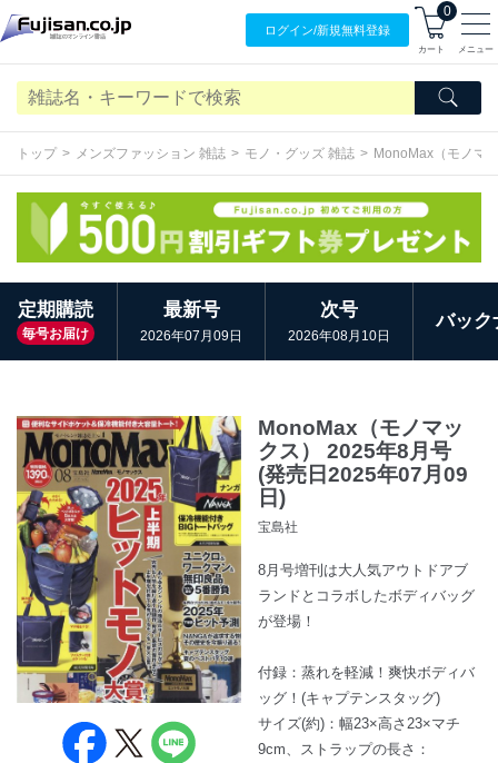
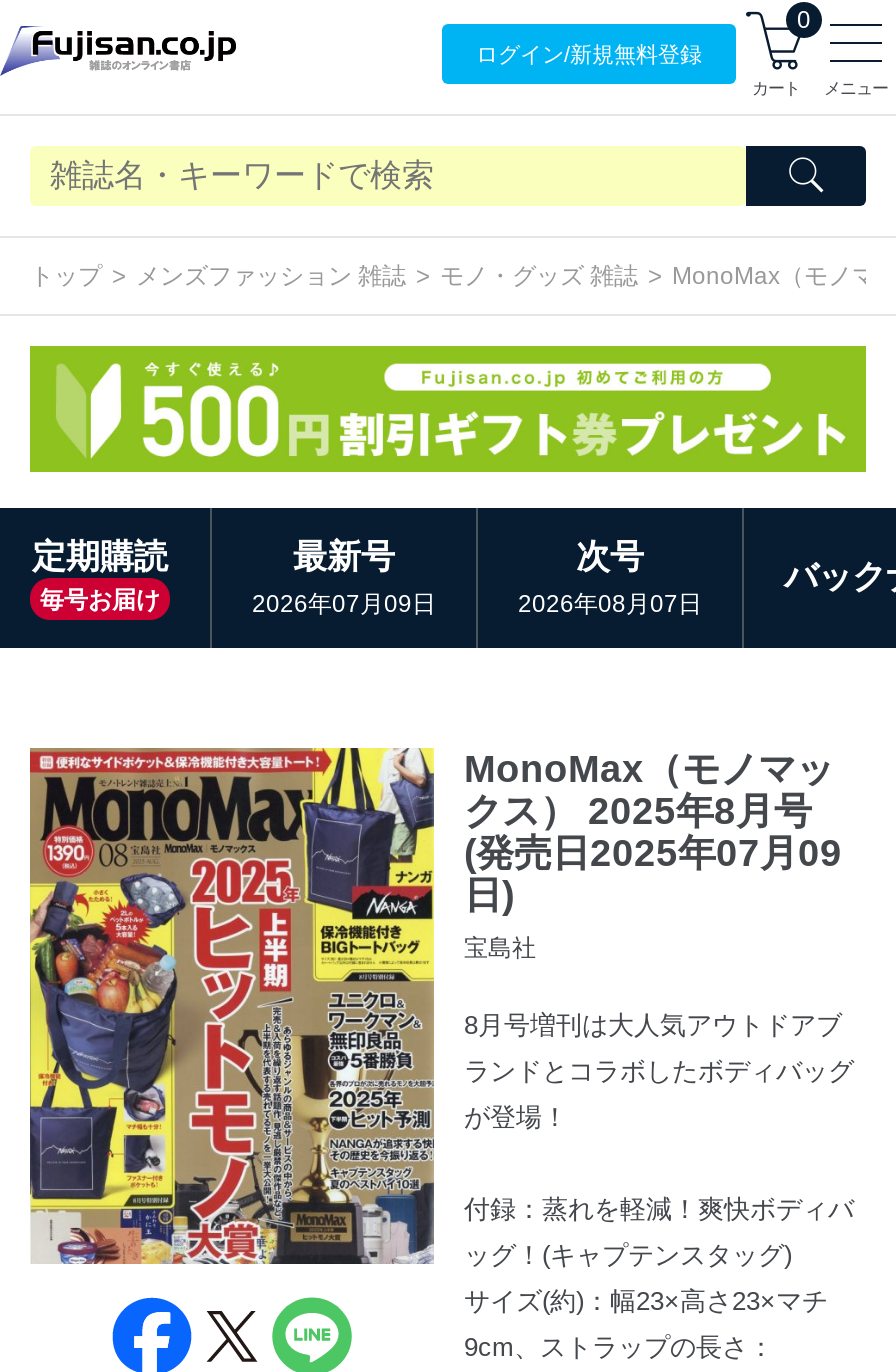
- 2026年08月10日
+ 2026年08月07日
